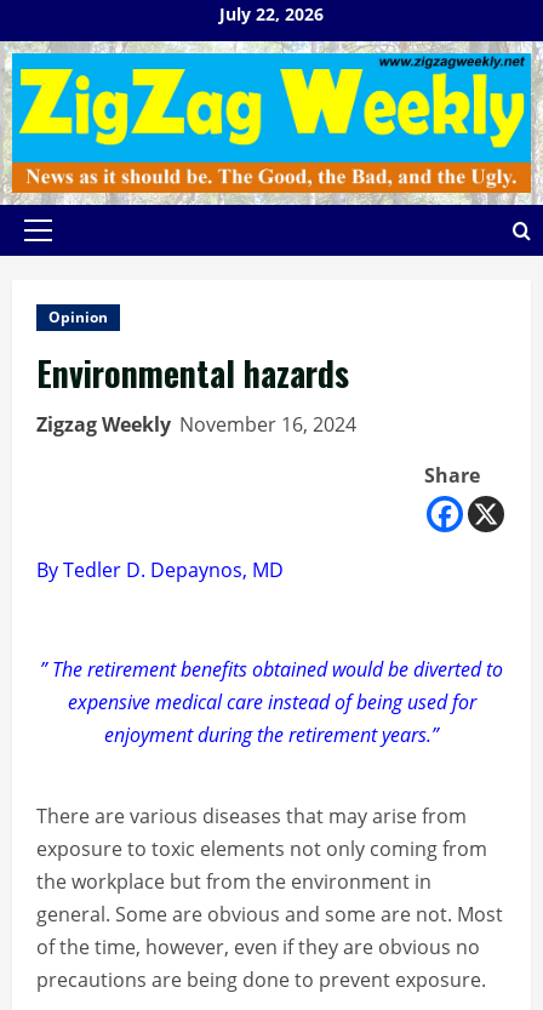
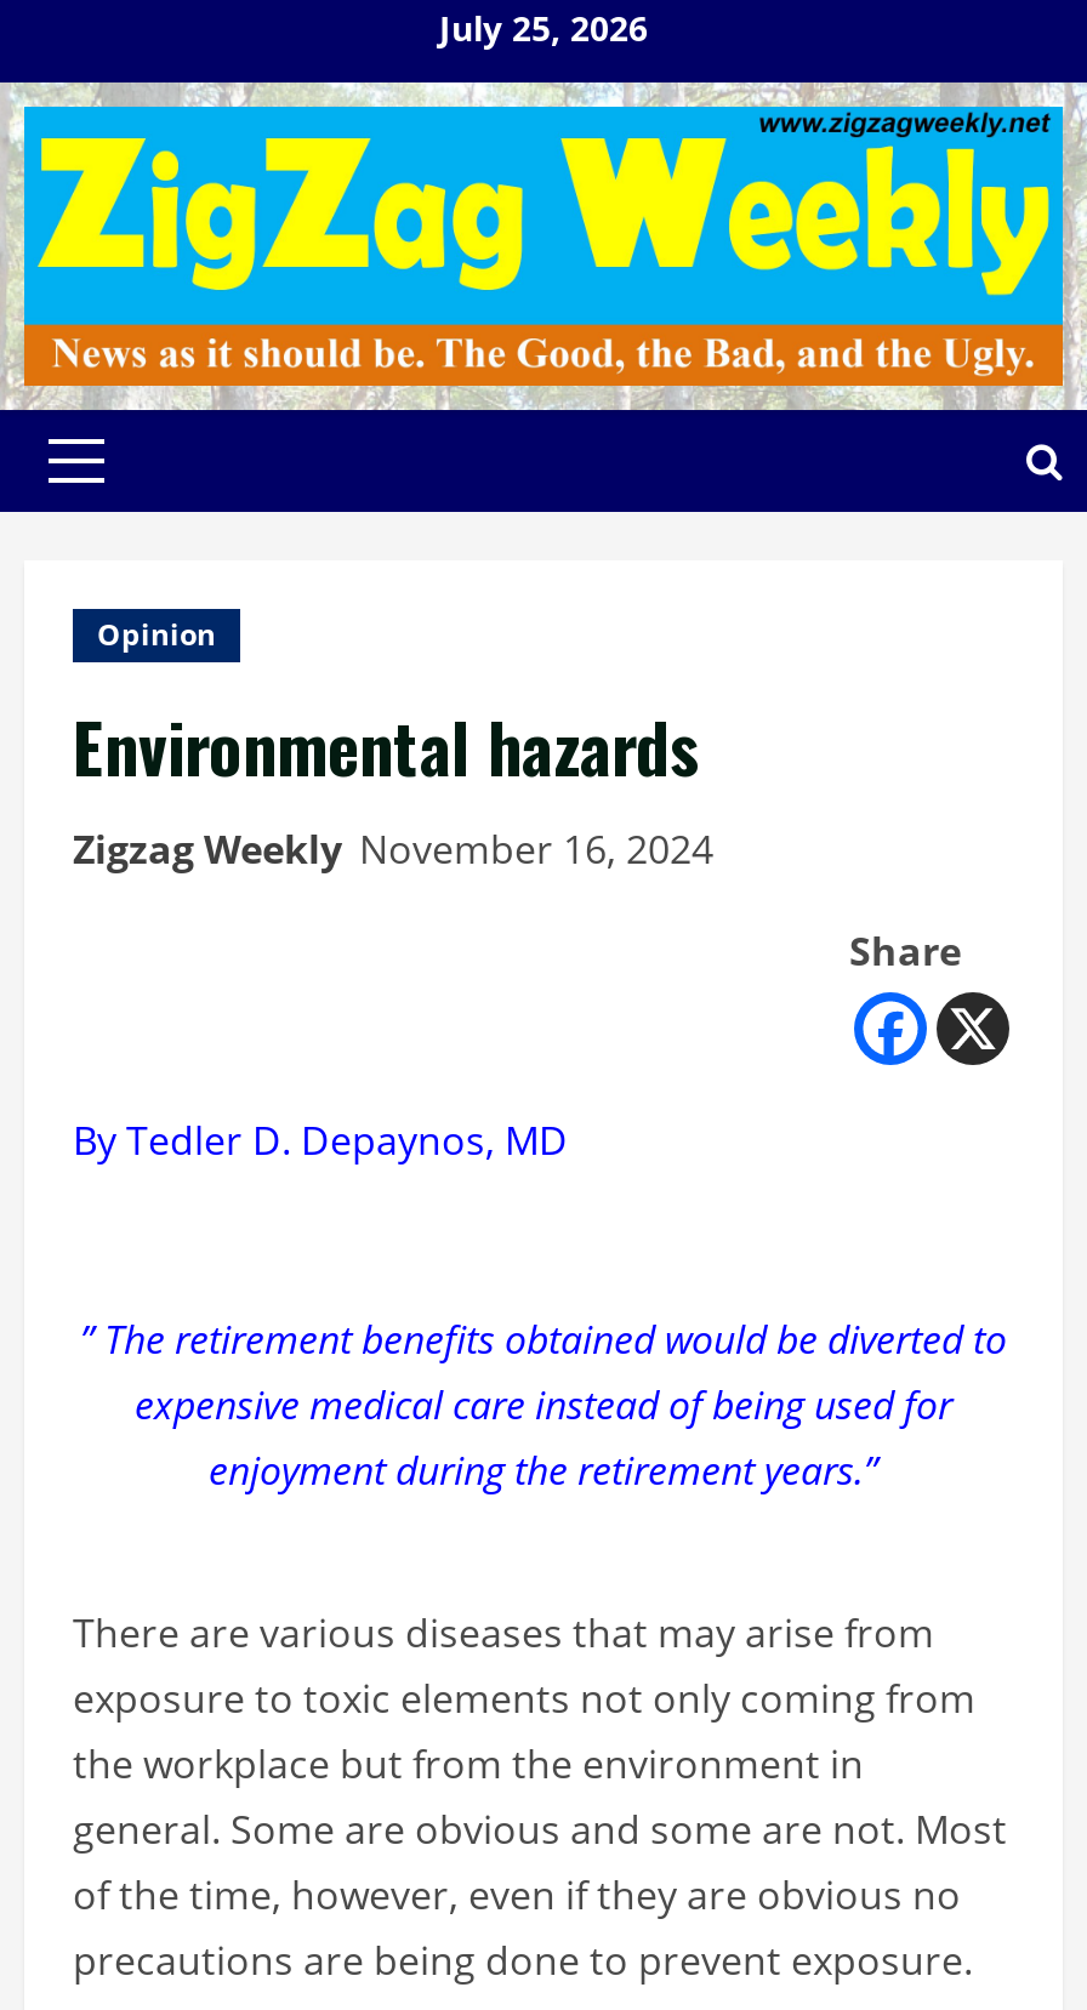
- July 22, 2026
+ July 25, 2026
